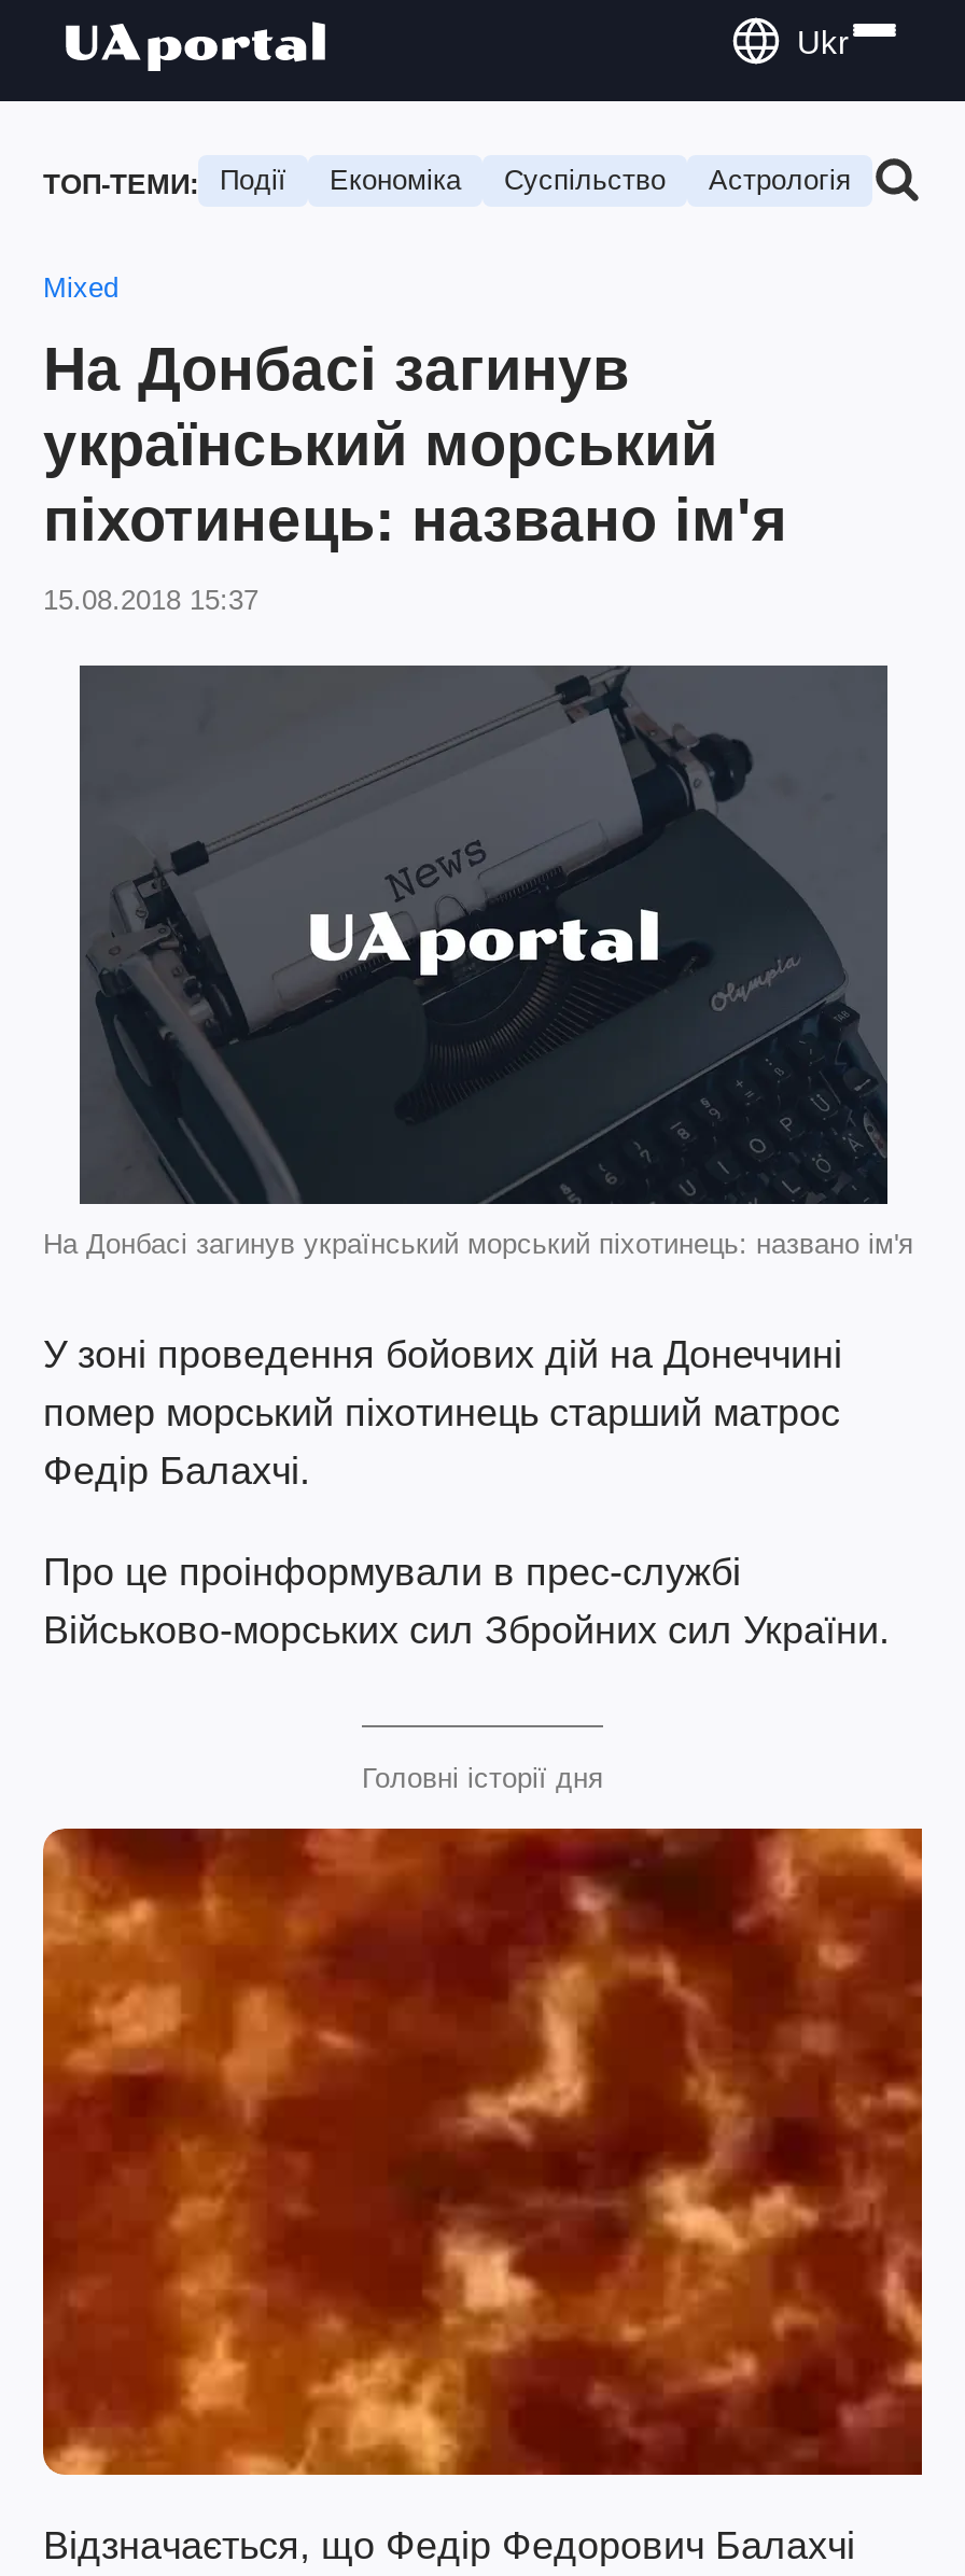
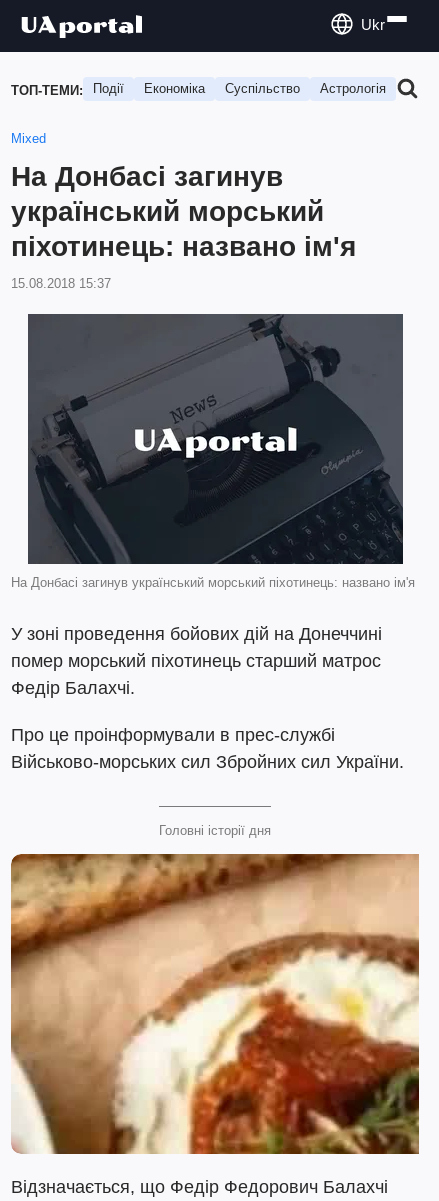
- [image]
+ [image]
